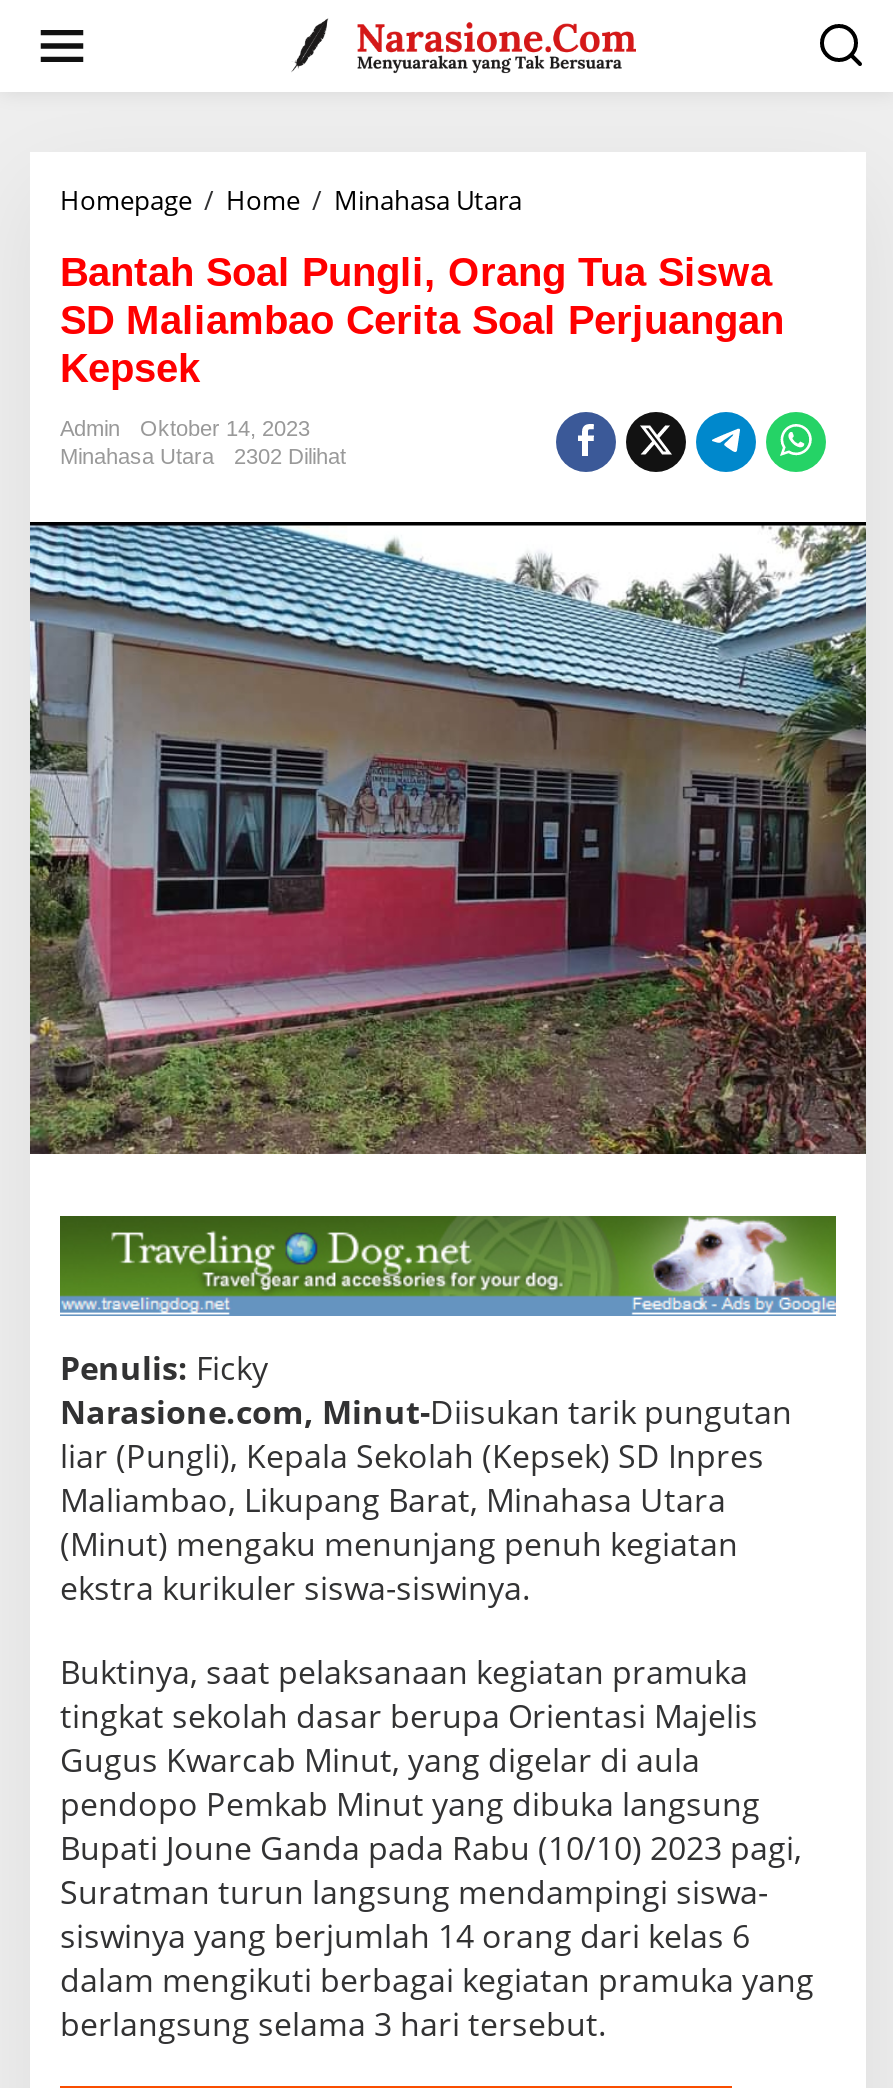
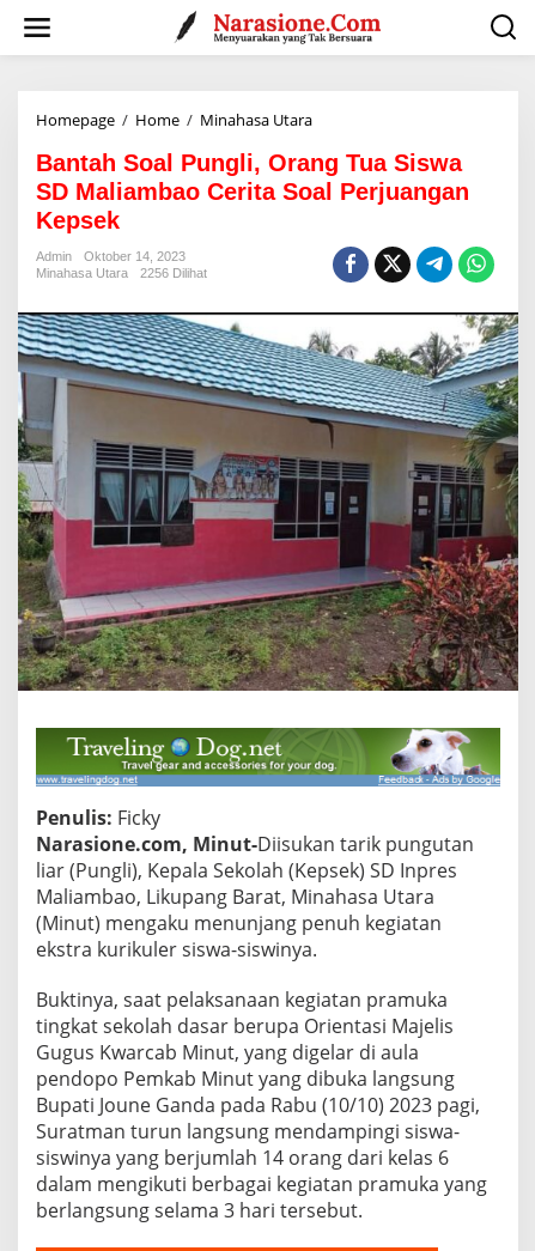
- Minahasa Utara 2302 Dilihat
+ Minahasa Utara 2256 Dilihat
